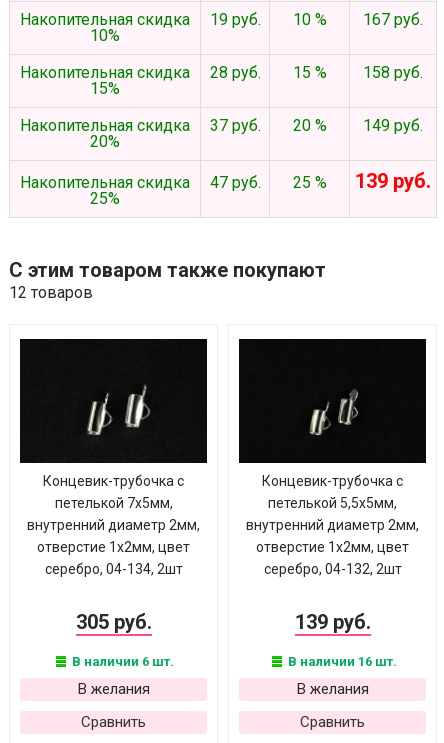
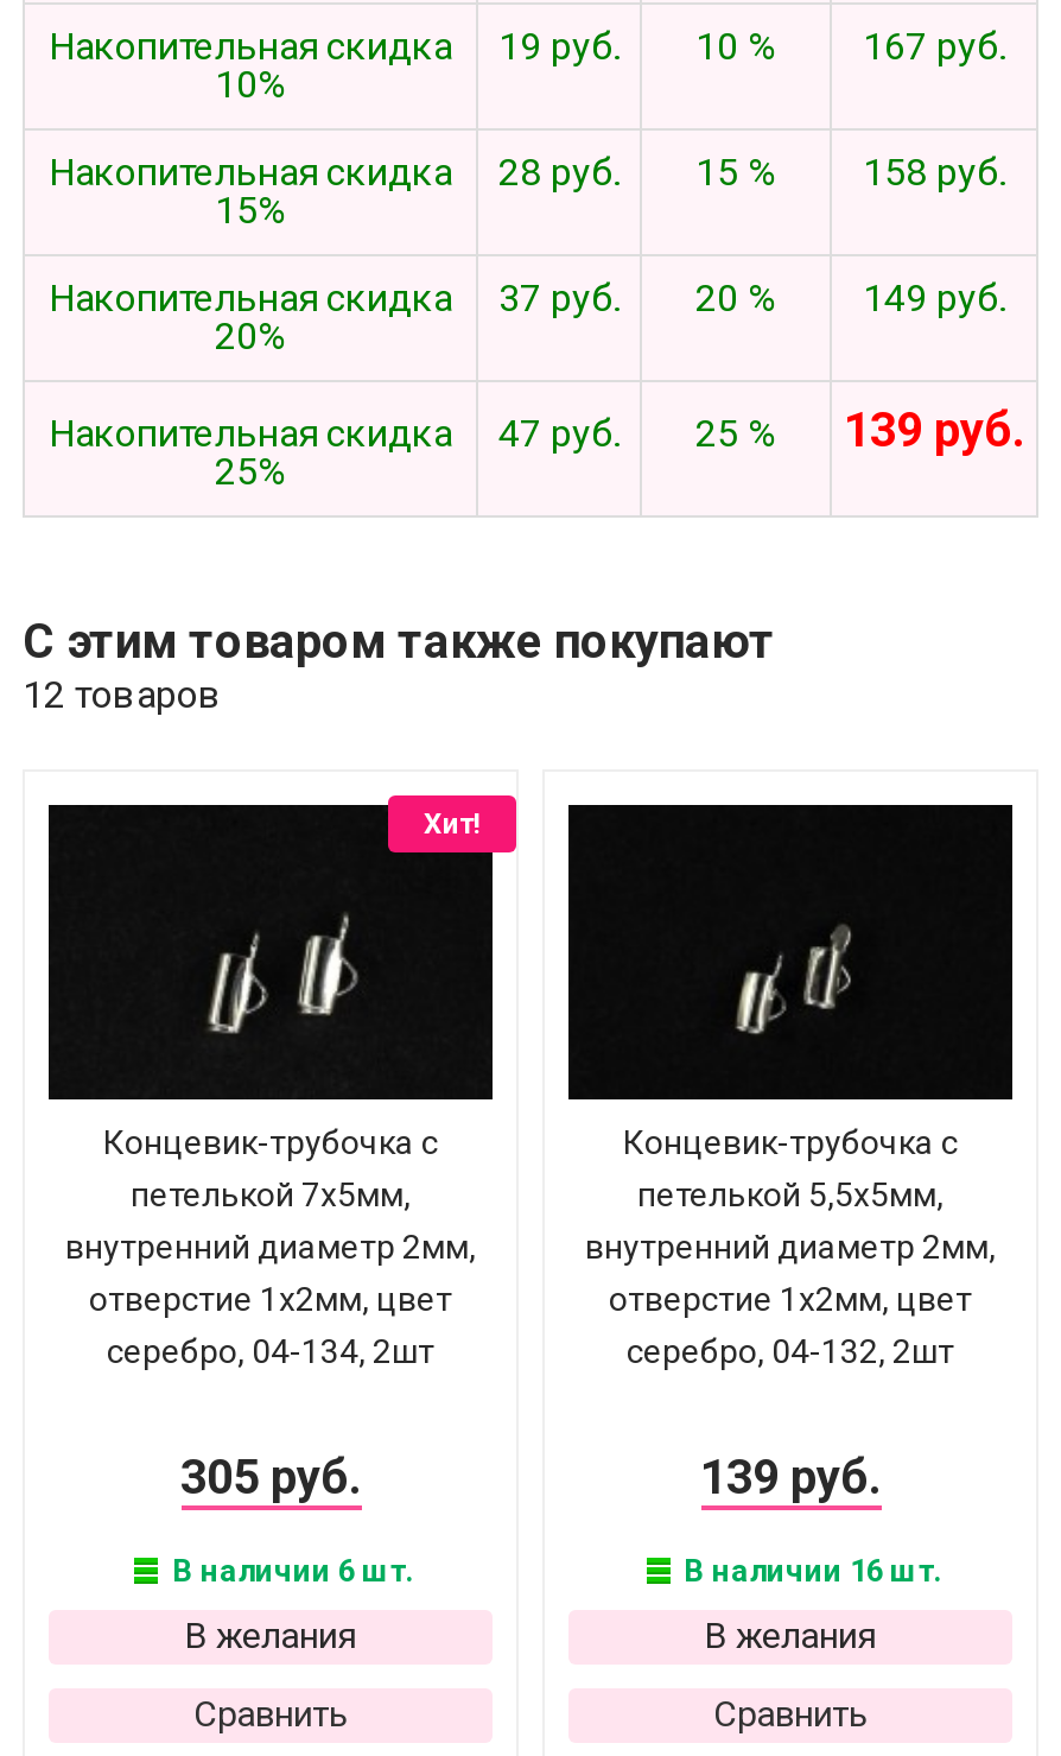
+ Хит!
